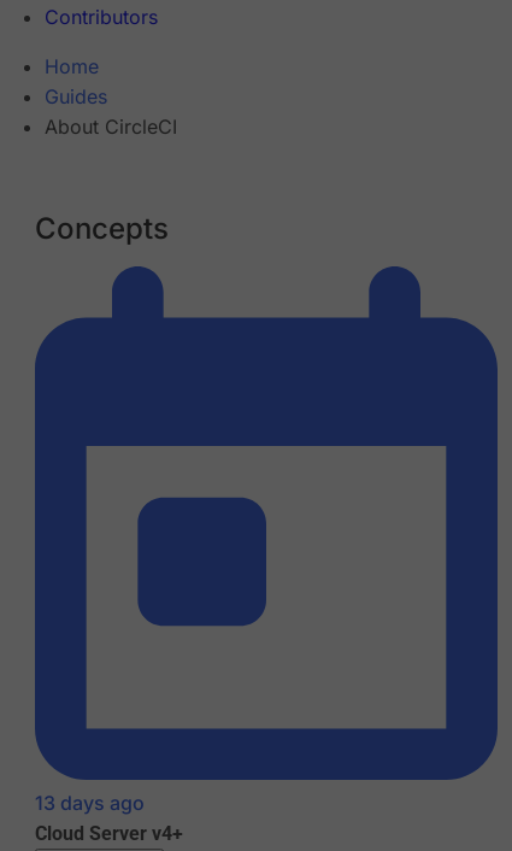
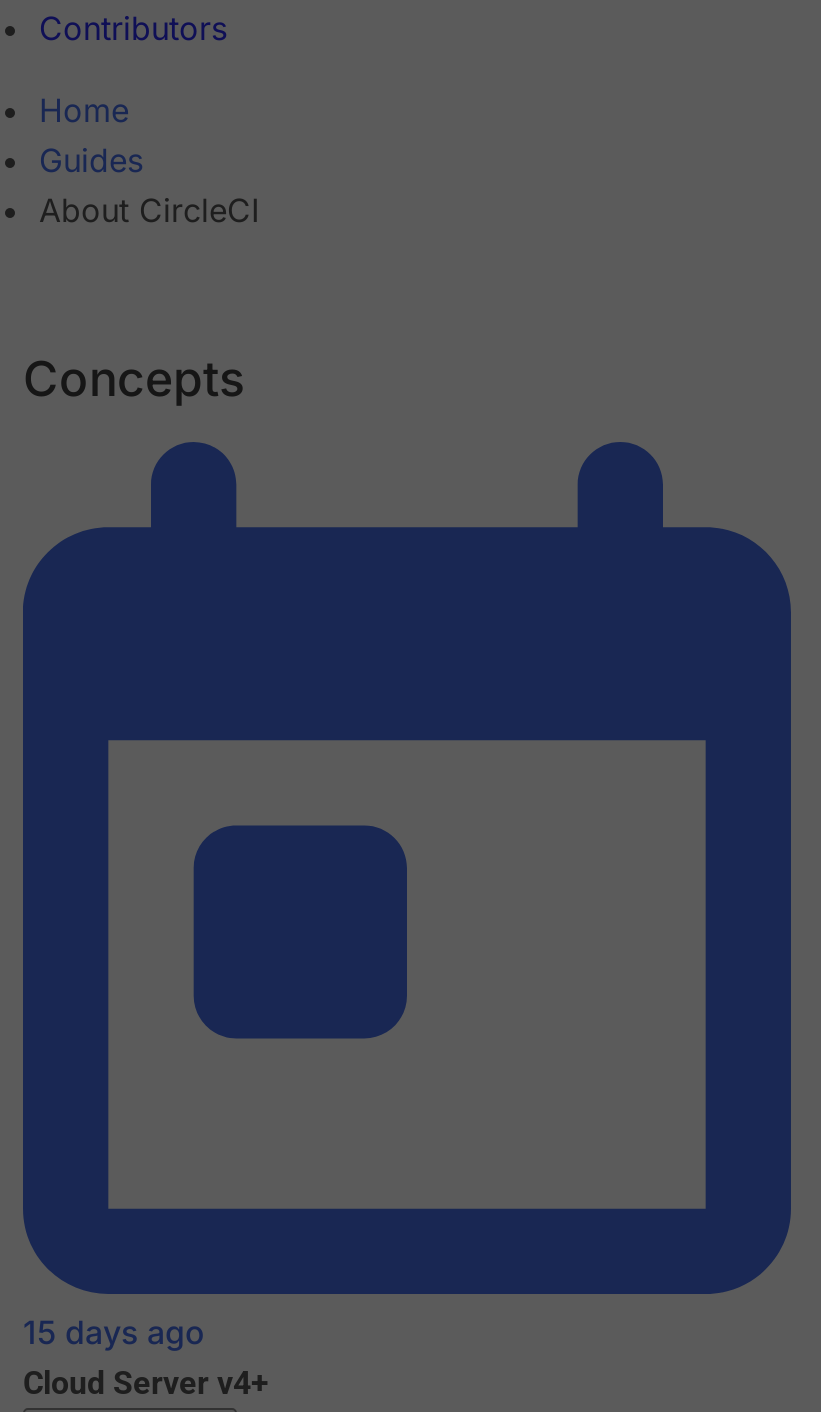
- 13 days ago
+ 15 days ago
